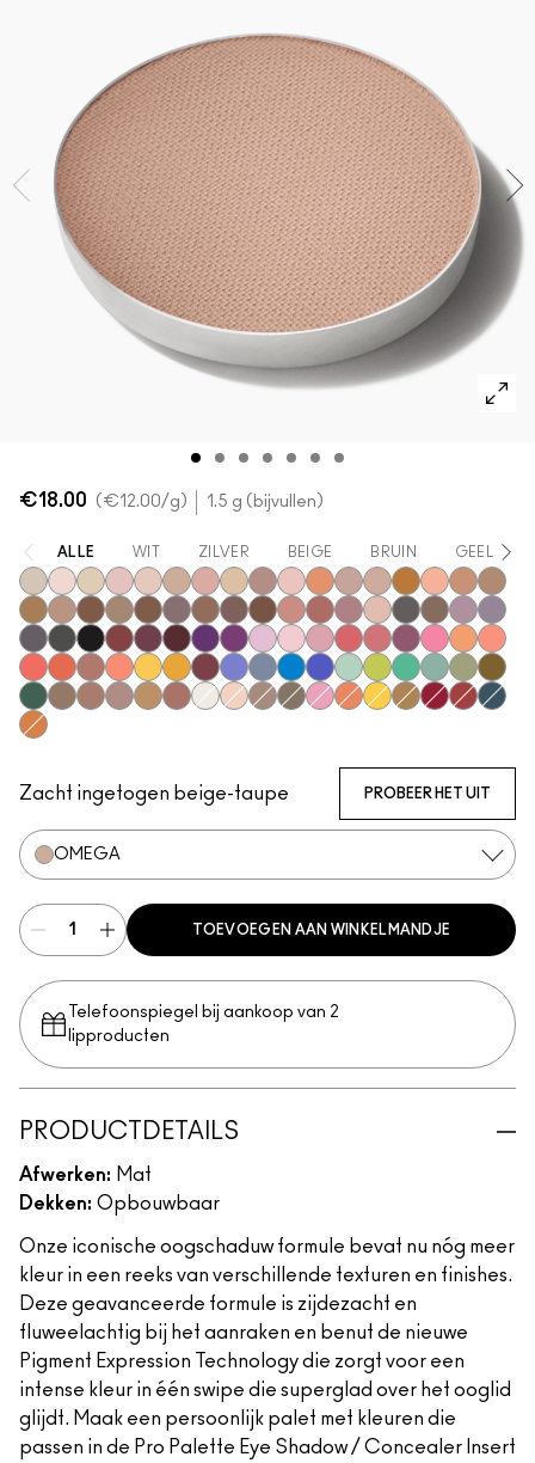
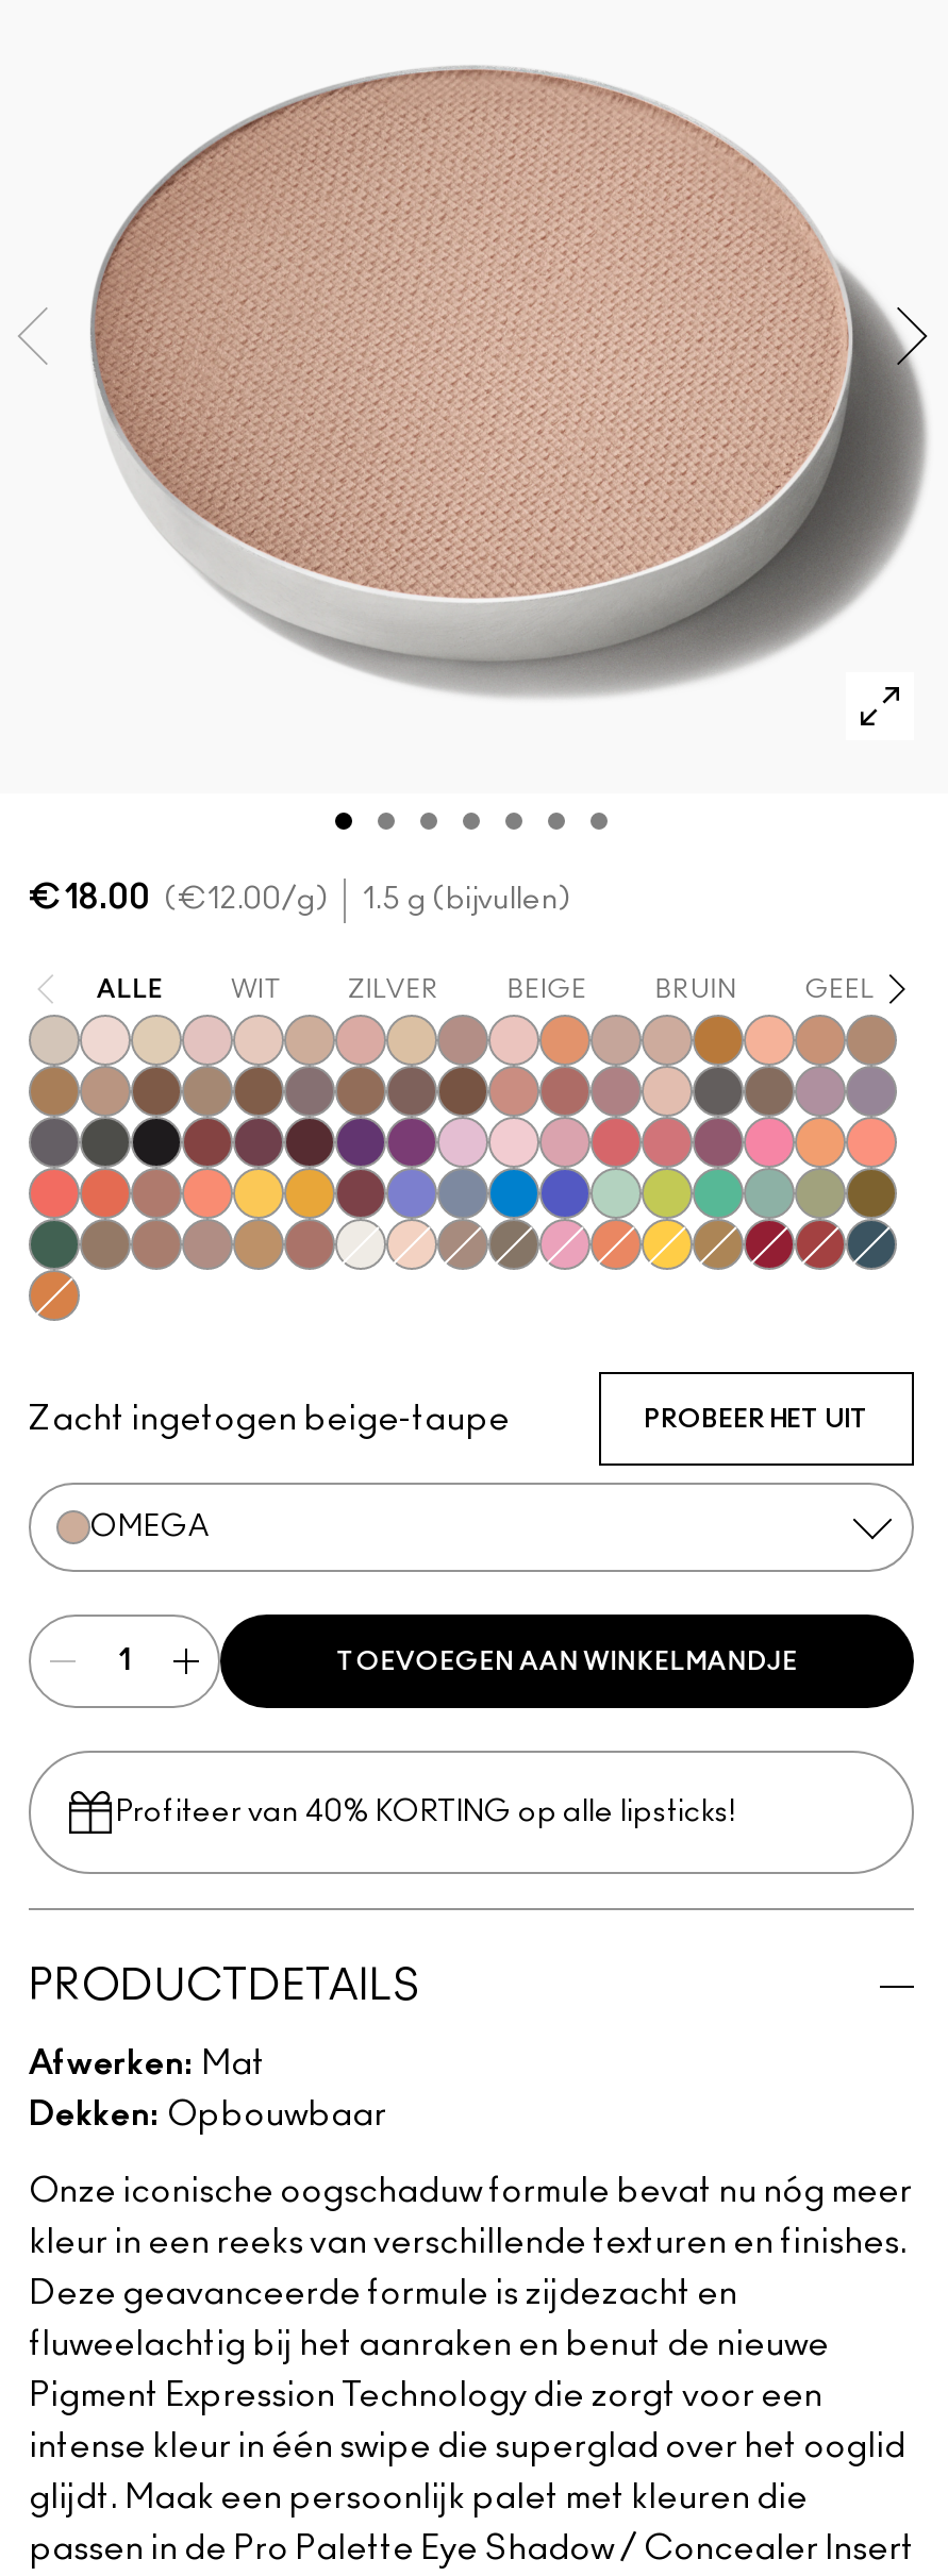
- Telefoonspiegel bij aankoop van 2
- lipproducten
+ Profiteer van 40% KORTING op alle lipsticks!
